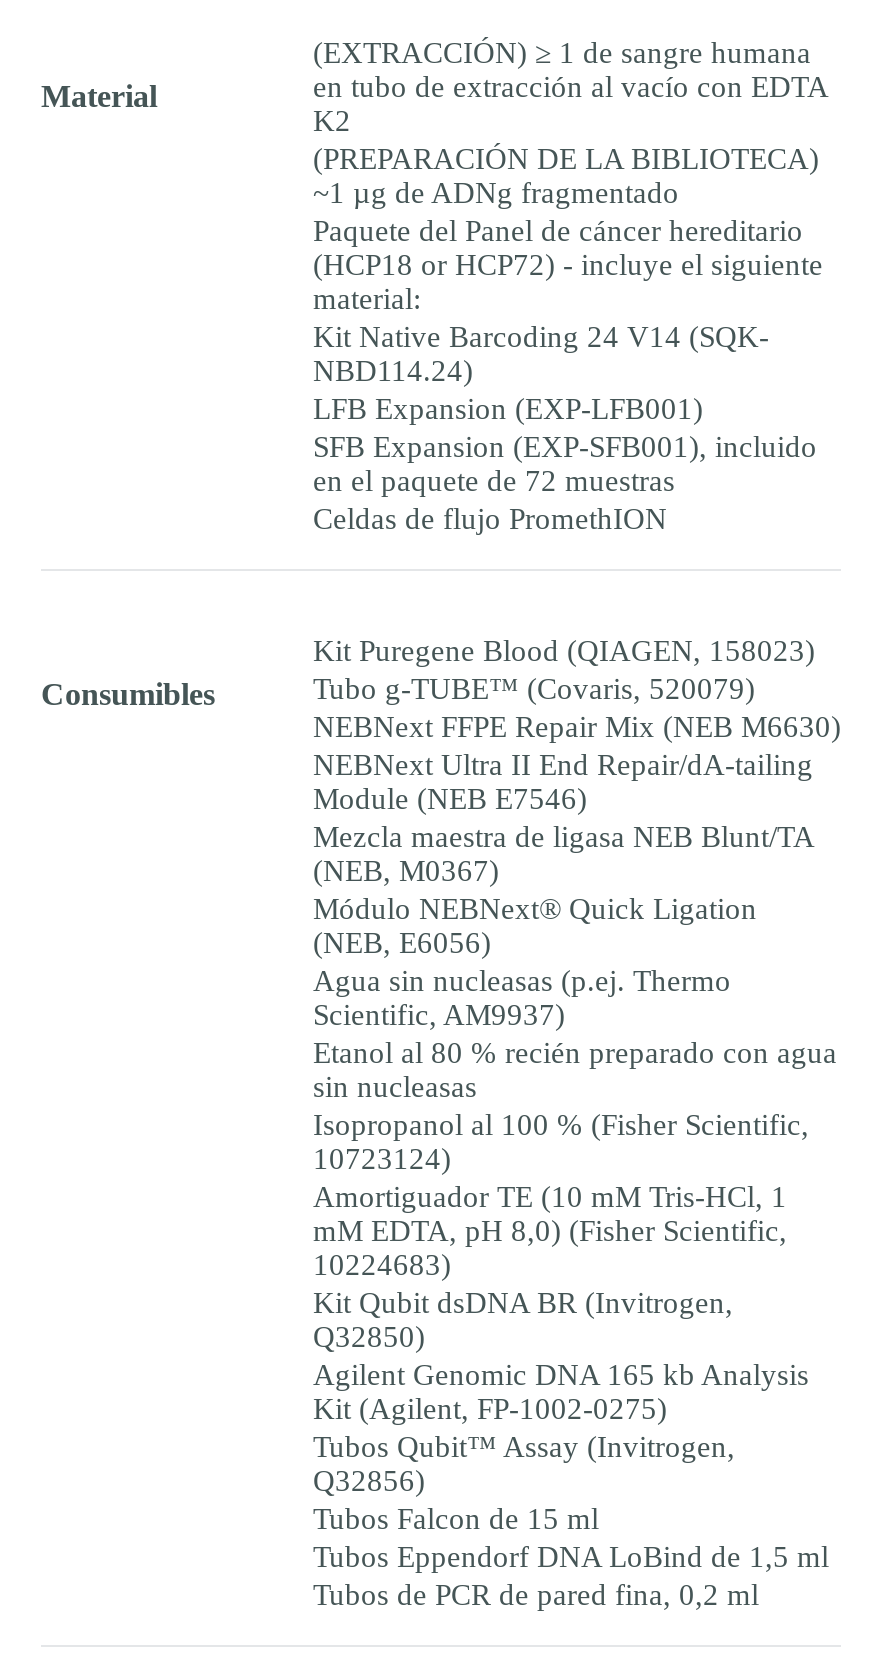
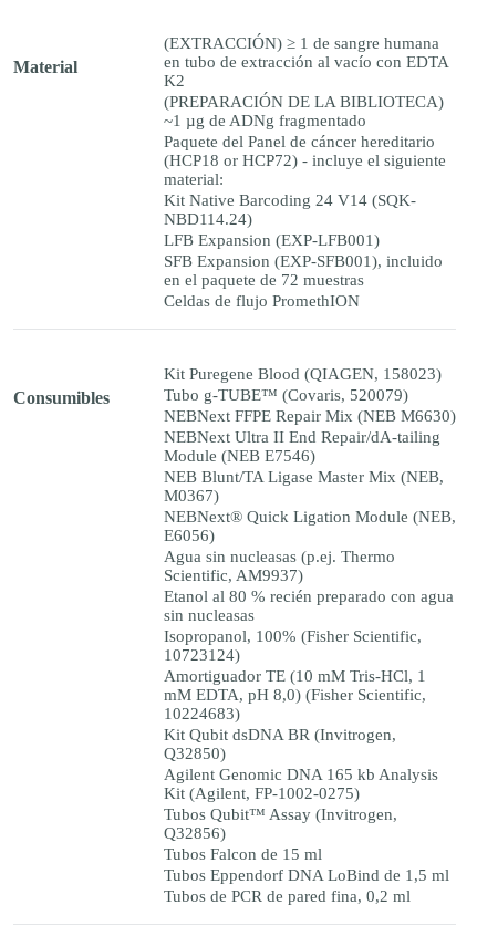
- Mezcla maestra de ligasa NEB Blunt/TA
- (NEB, M0367)
- Módulo NEBNext® Quick Ligation
- (NEB, E6056)
+ NEB Blunt/TA Ligase Master Mix (NEB,
+ M0367)
+ NEBNext® Quick Ligation Module (NEB,
+ E6056)

- Isopropanol al 100 % (Fisher Scientific,
+ Isopropanol, 100% (Fisher Scientific,
